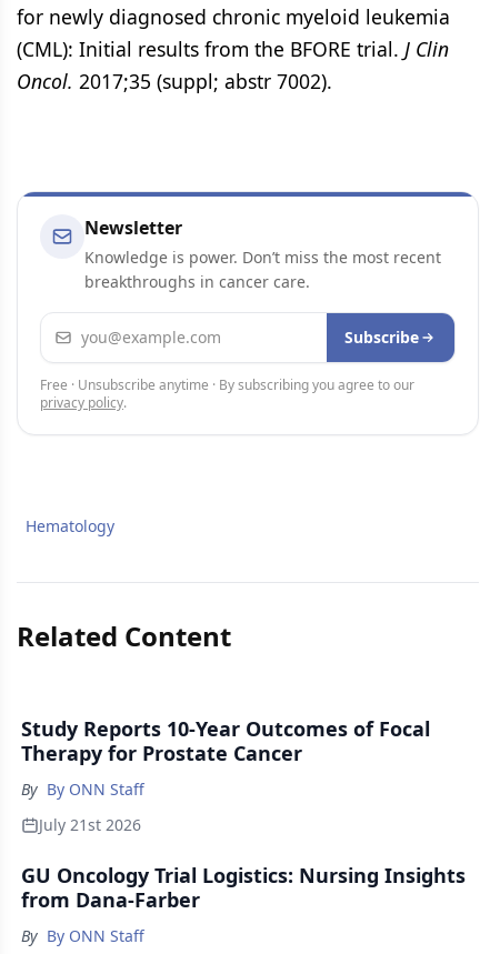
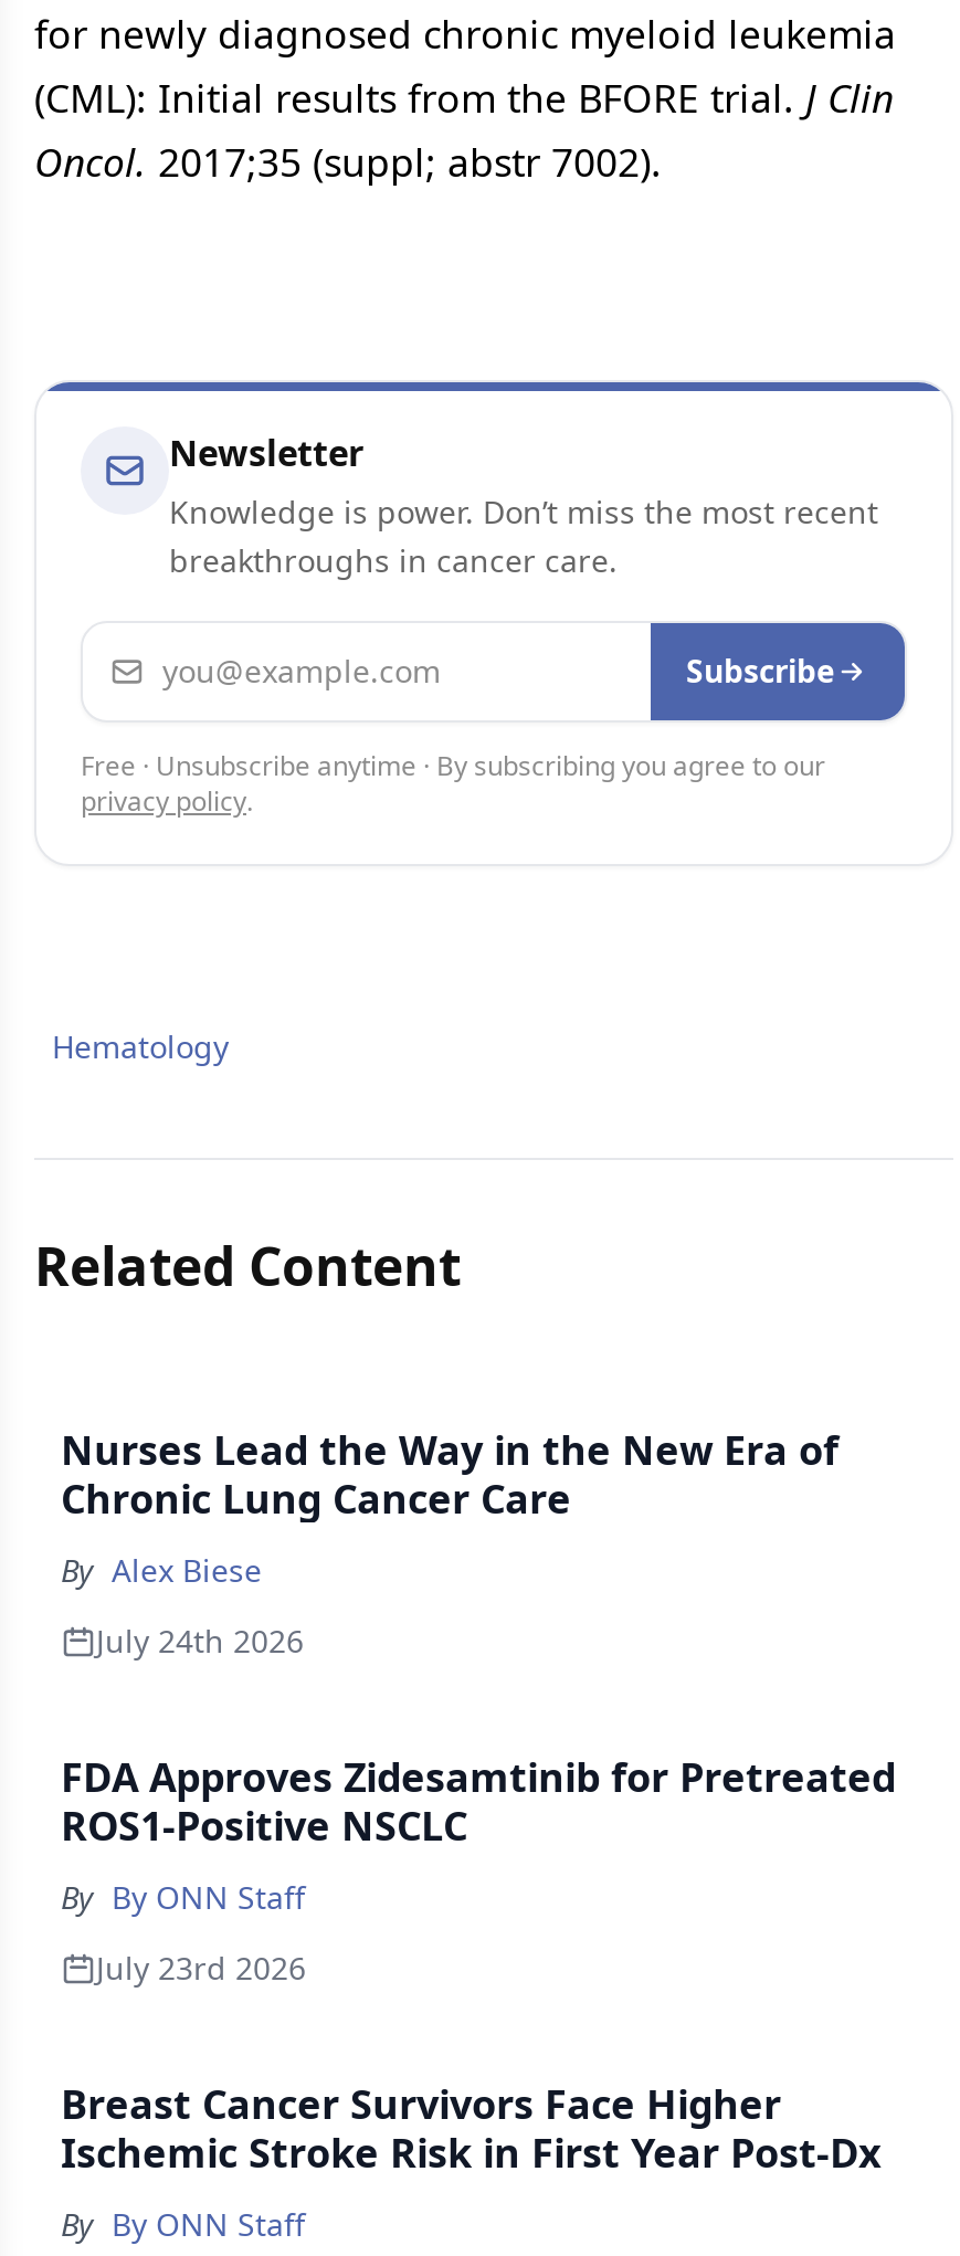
- Study Reports 10-Year Outcomes of Focal
- Therapy for Prostate Cancer
+ Nurses Lead the Way in the New Era of
+ Chronic Lung Cancer Care
+ By Alex Biese
+ July 24th 2026
+ FDA Approves Zidesamtinib for Pretreated
+ ROS1-Positive NSCLC

- July 21st 2026
+ July 23rd 2026

- GU Oncology Trial Logistics: Nursing Insights
- from Dana-Farber
+ Breast Cancer Survivors Face Higher
+ Ischemic Stroke Risk in First Year Post-Dx
